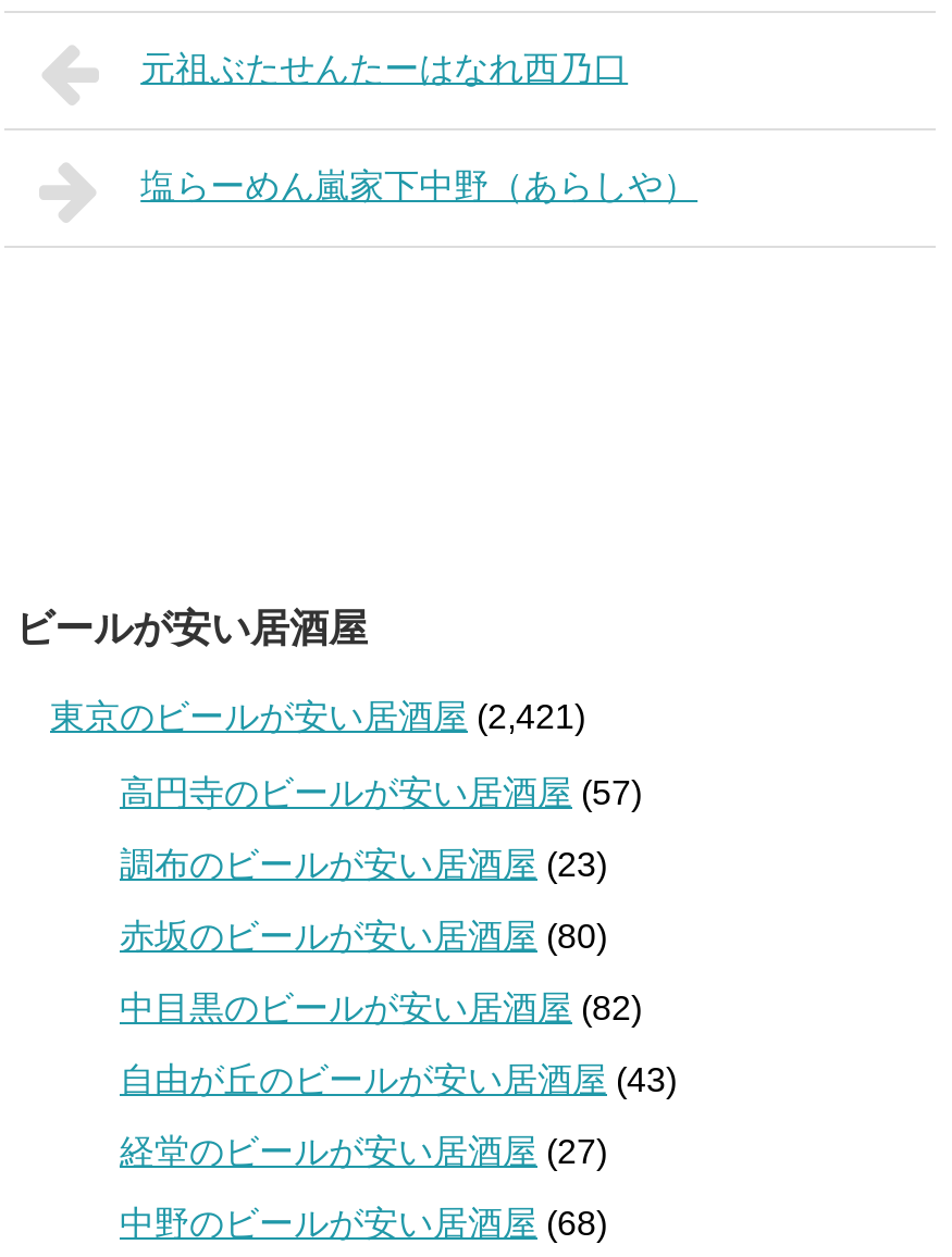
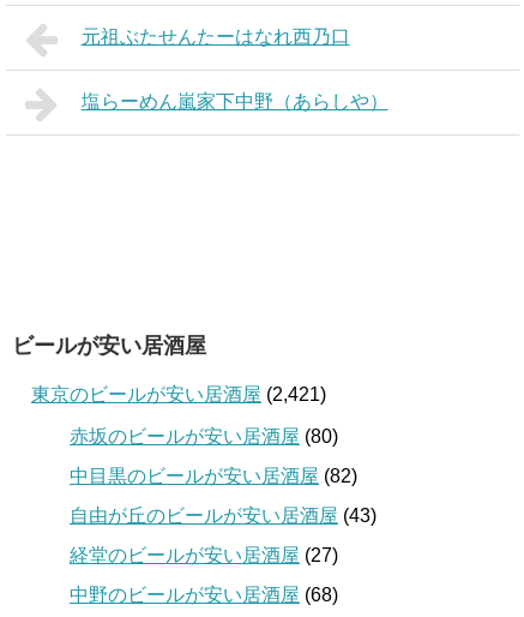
- 高円寺のビールが安い居酒屋(57)
- 調布のビールが安い居酒屋(23)
